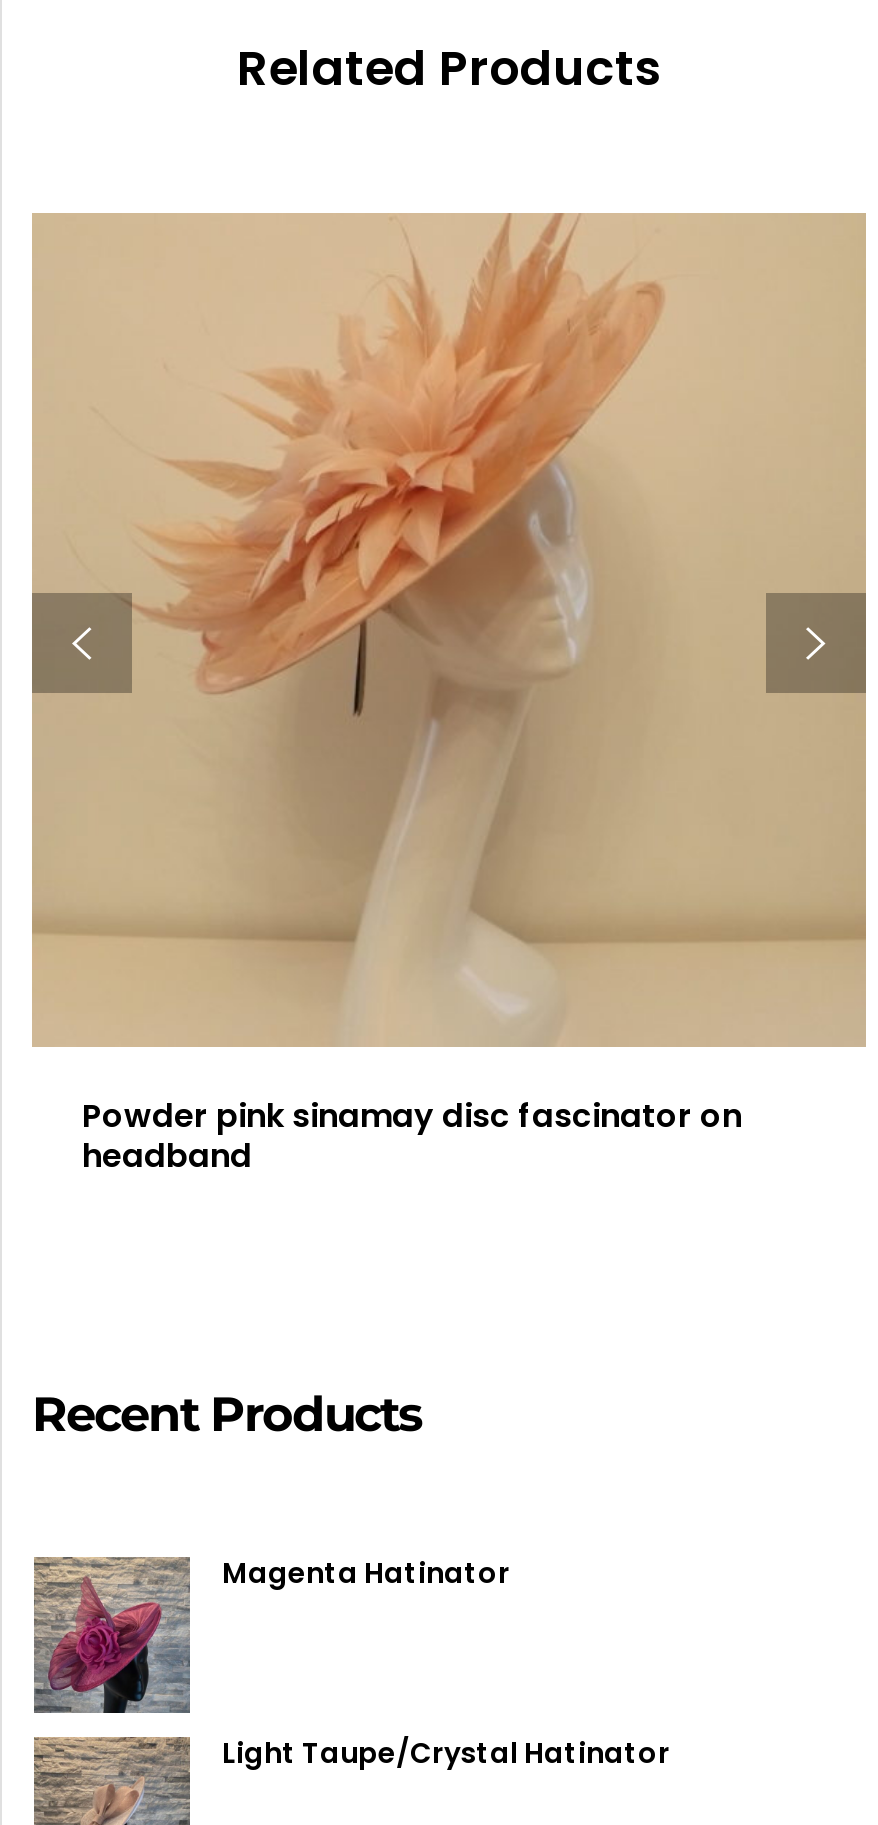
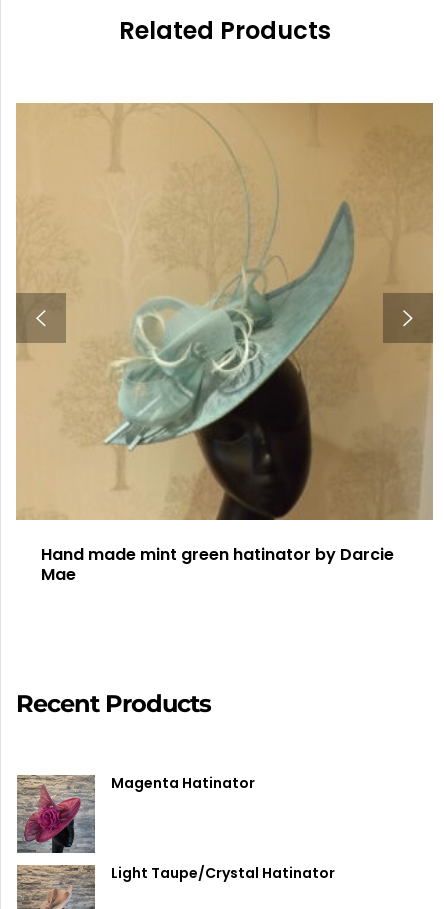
- [image]
- Powder pink sinamay disc fascinator on
- headband
+ [image]
+ Hand made mint green hatinator by Darcie
+ Mae
